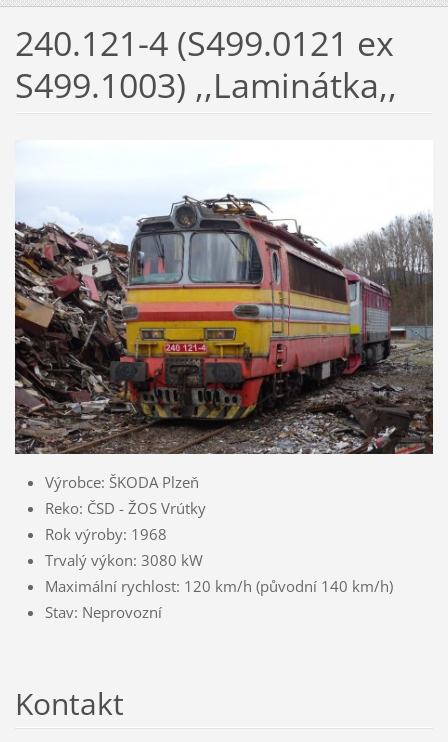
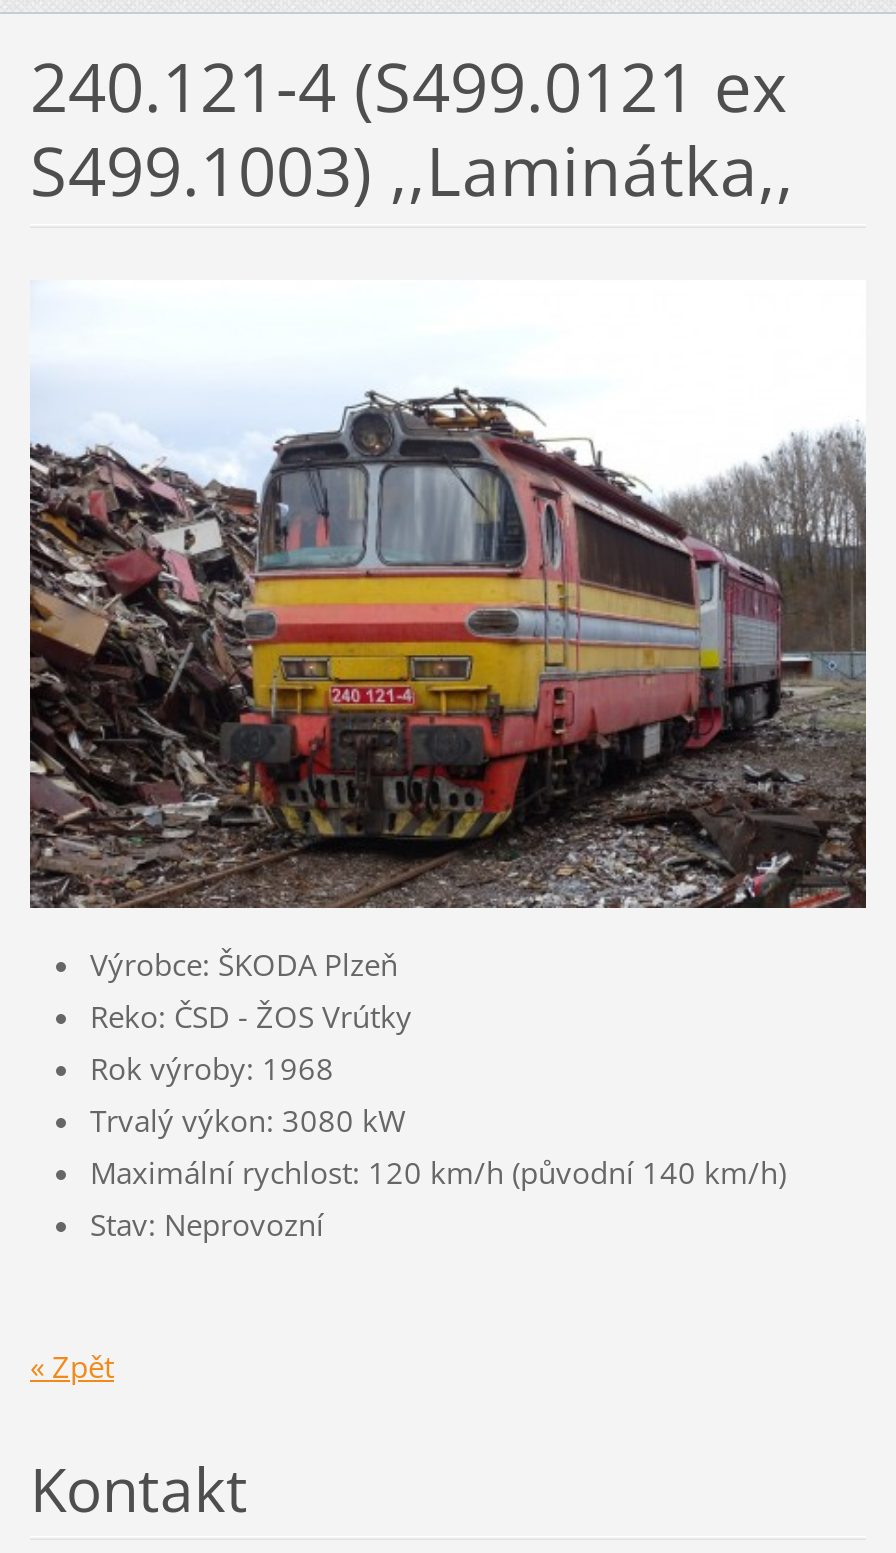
+ « Zpět
